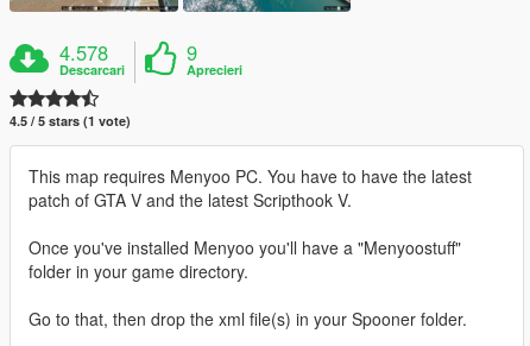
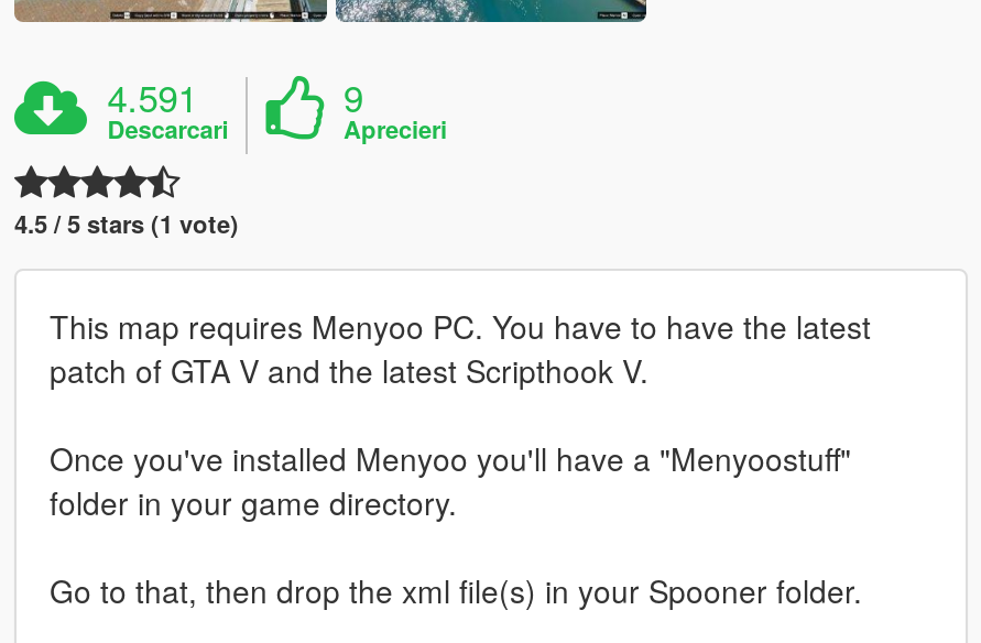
- 4.578
+ 4.591
